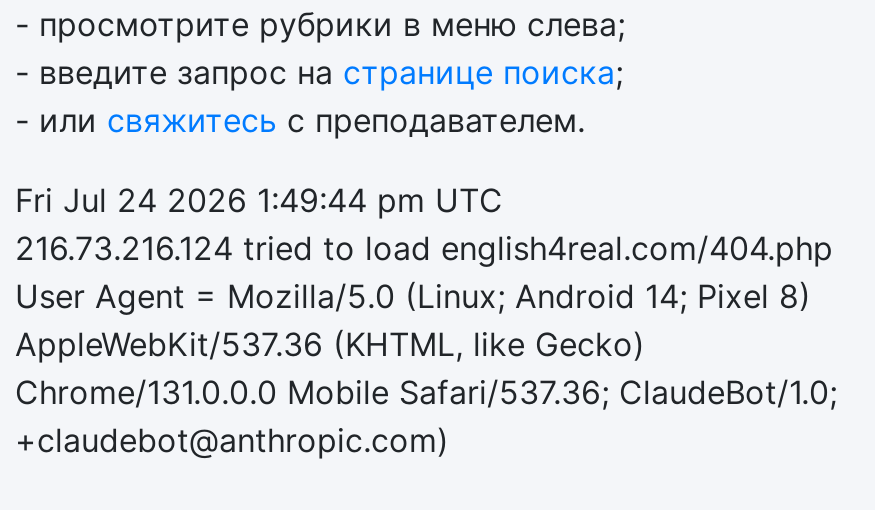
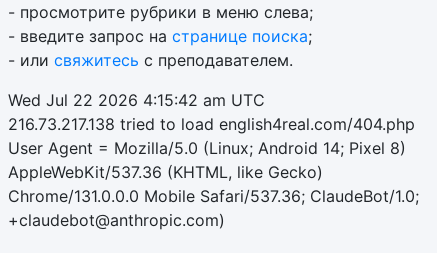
- Fri Jul 24 2026 1:49:44 pm UTC
+ Wed Jul 22 2026 4:15:42 am UTC

- 216.73.216.124 tried to load english4real.com/404.php
+ 216.73.217.138 tried to load english4real.com/404.php
